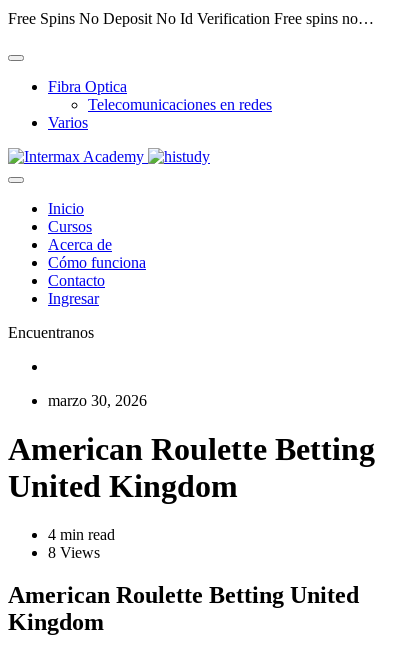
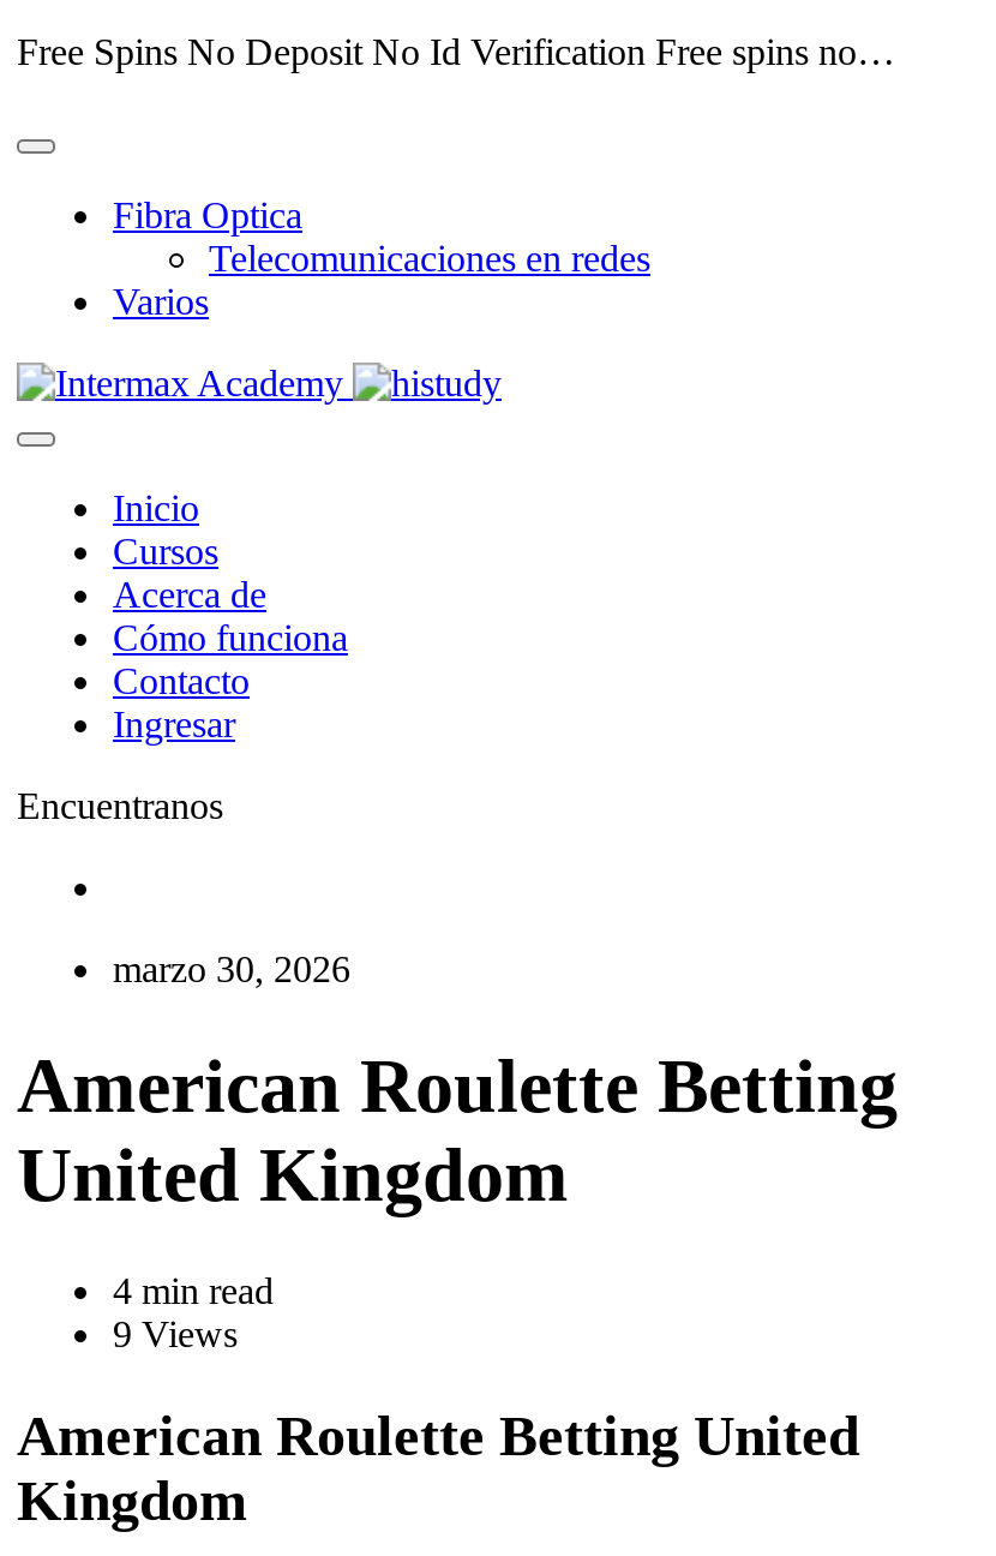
- 8 Views
+ 9 Views
